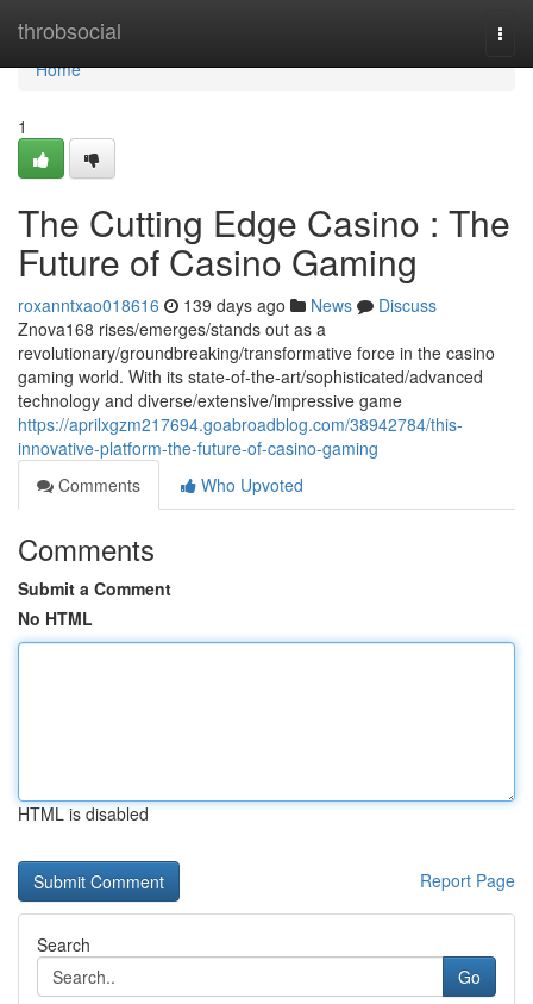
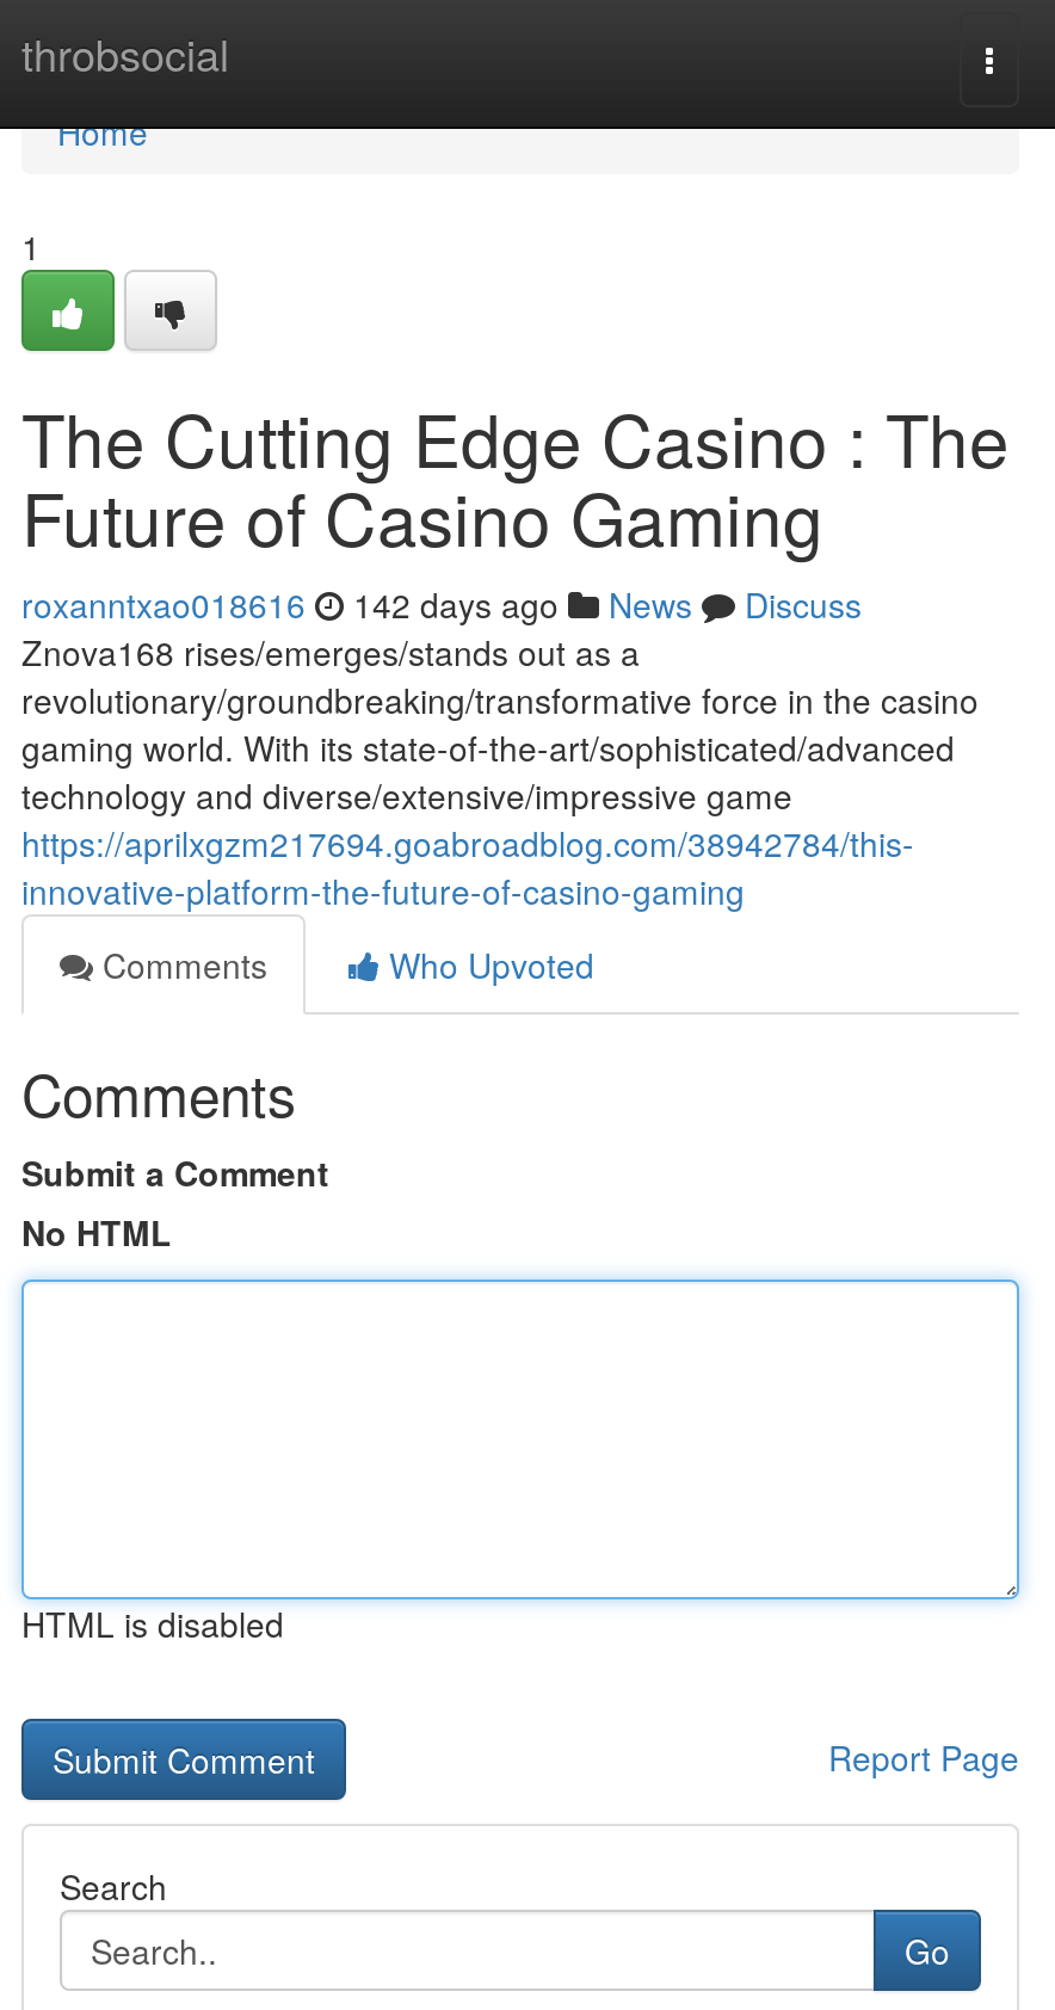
- roxanntxao018616 139 days ago News Discuss
+ roxanntxao018616 142 days ago News Discuss
